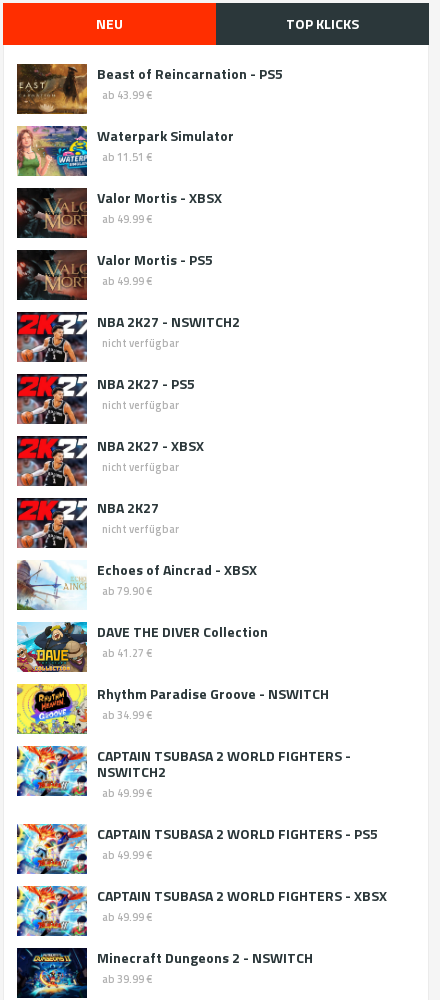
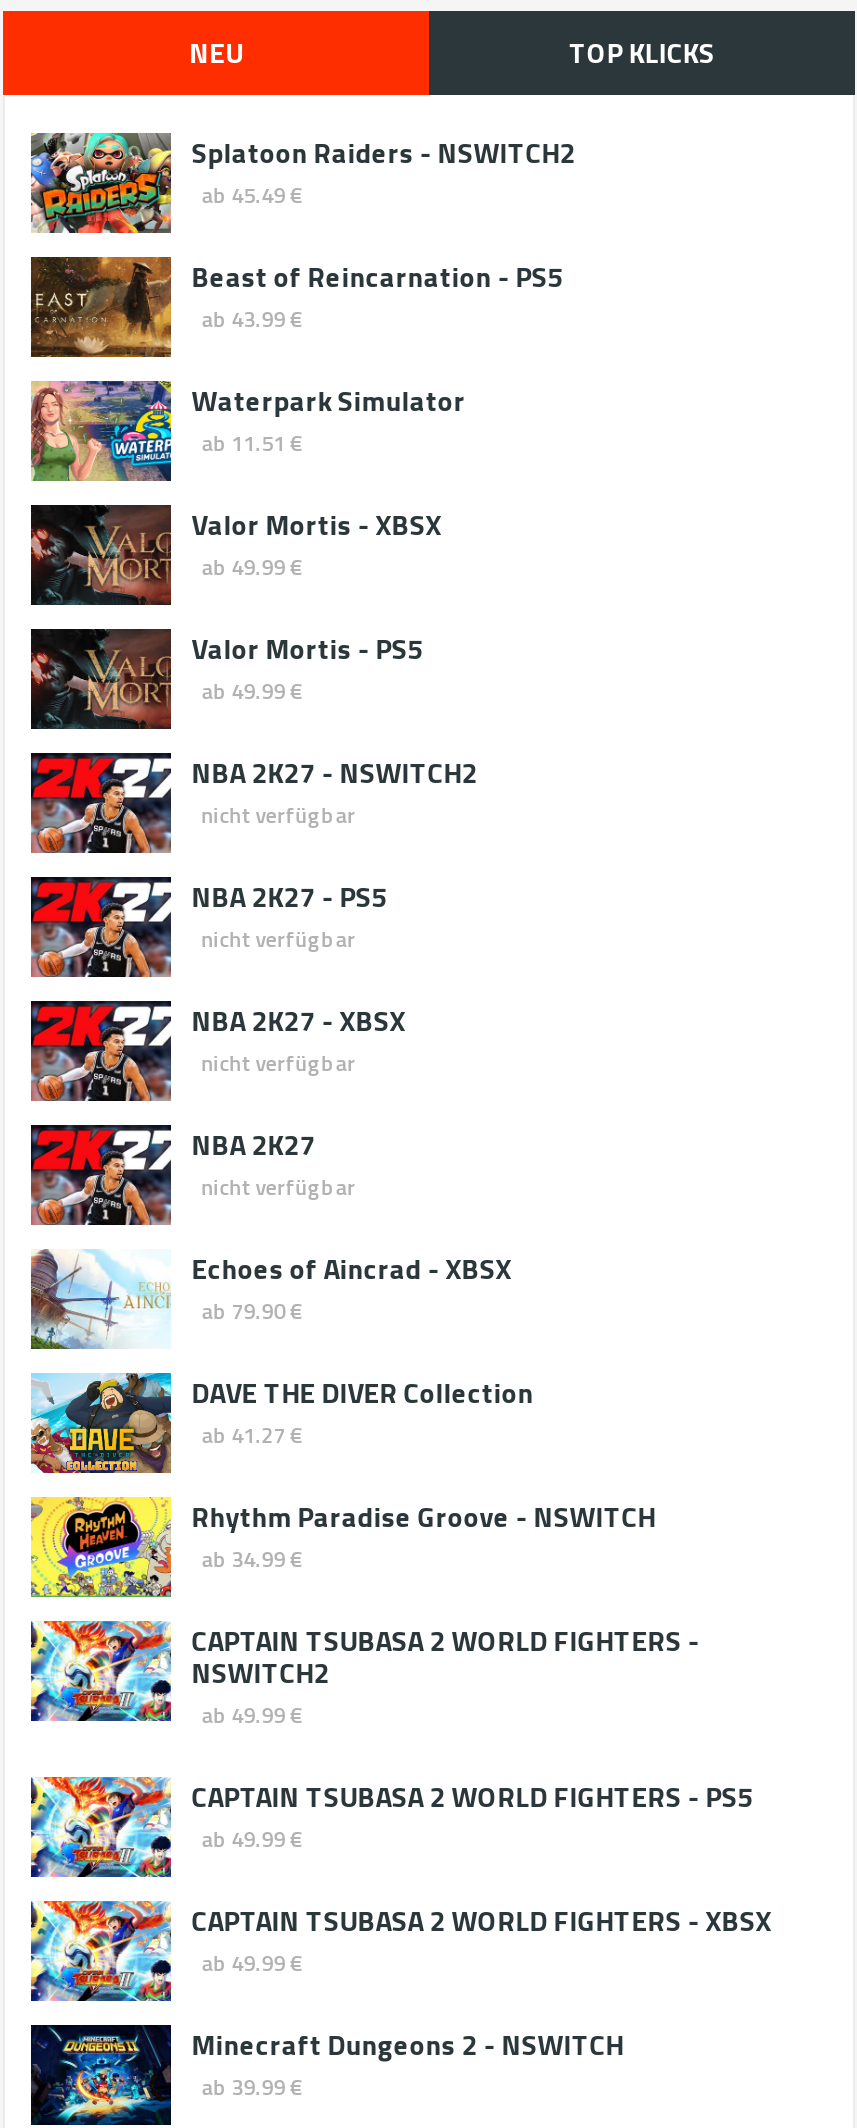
+ [image]
+ Splatoon Raiders - NSWITCH2
+ ab 45.49 €
